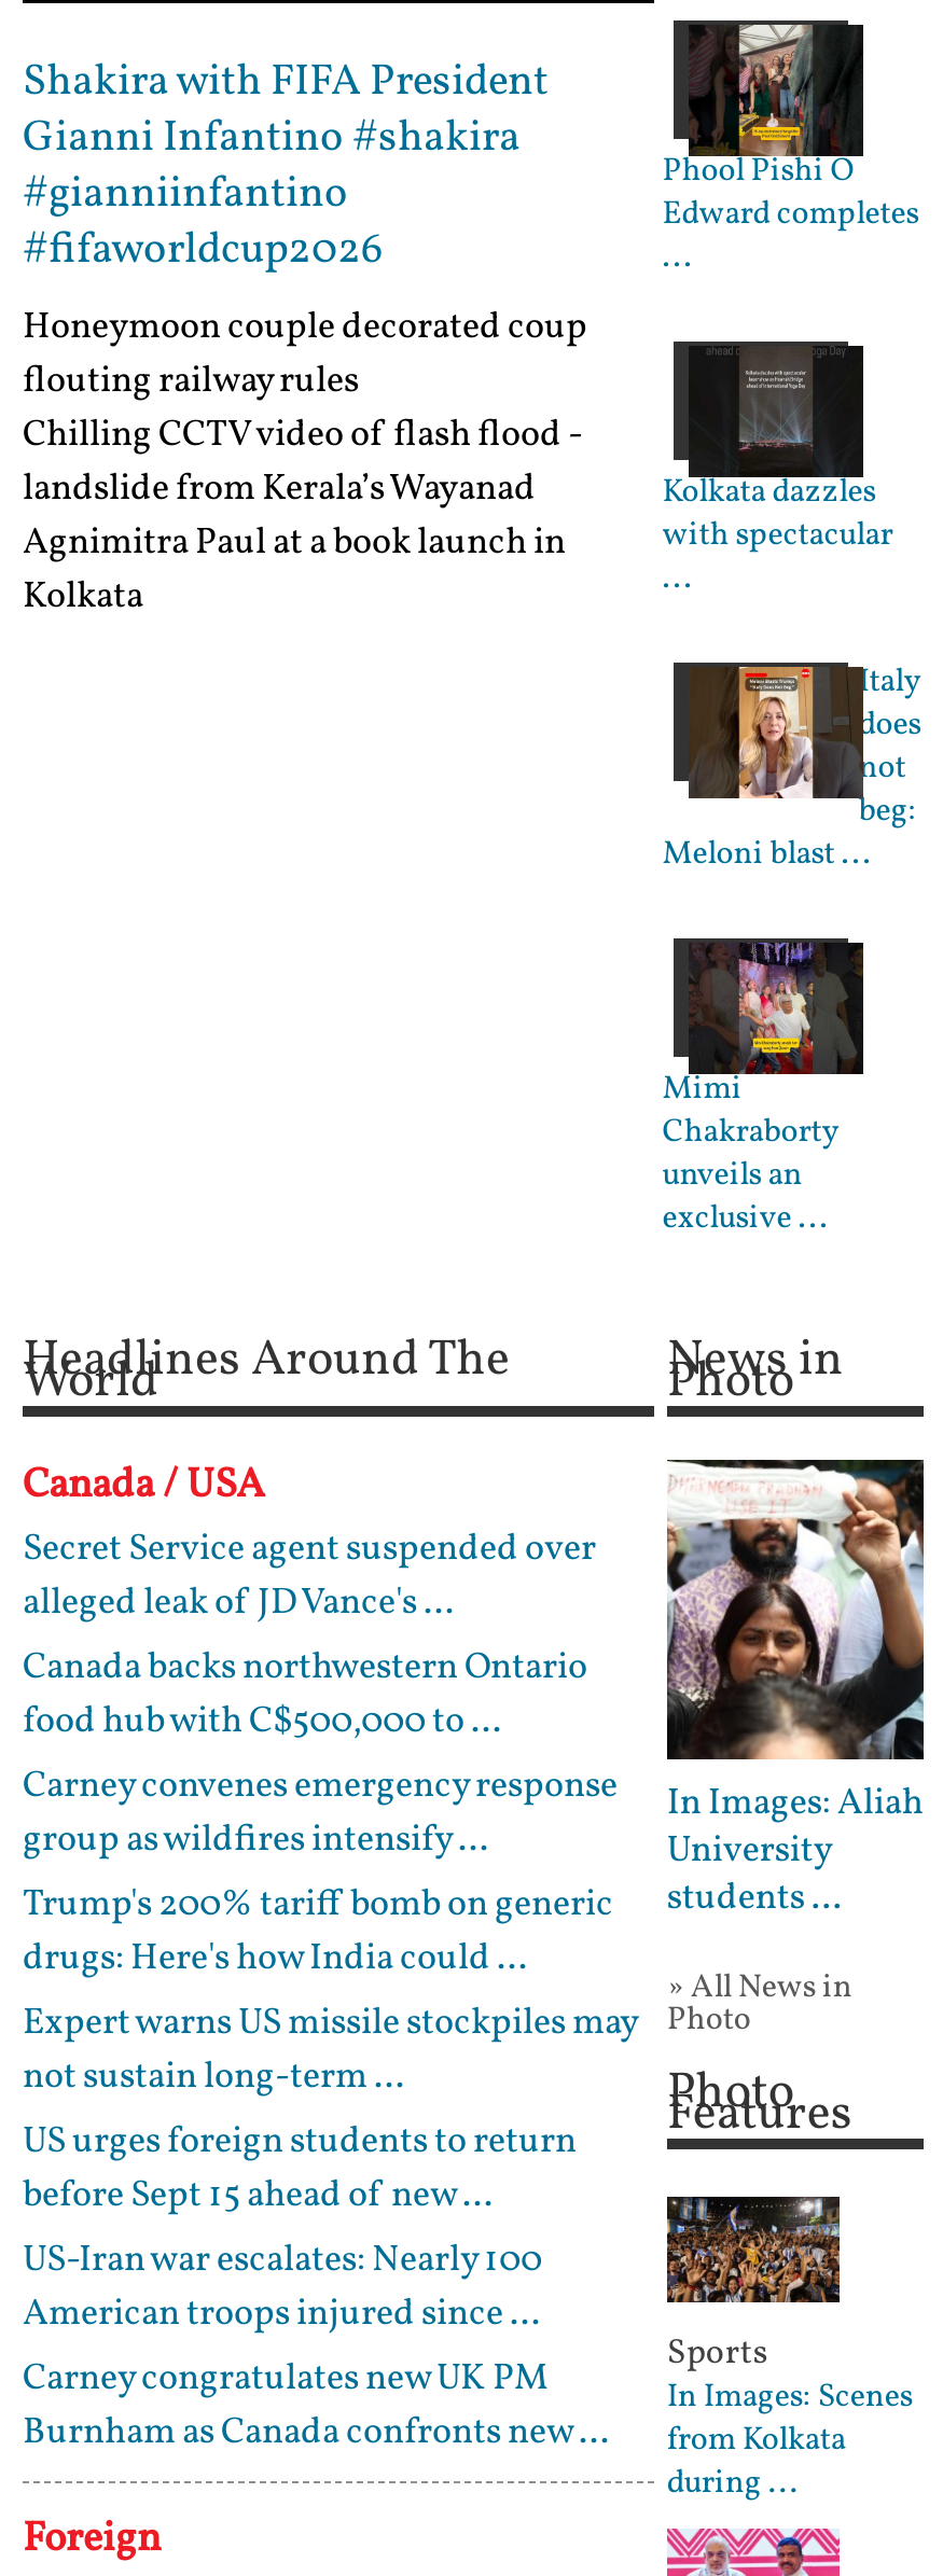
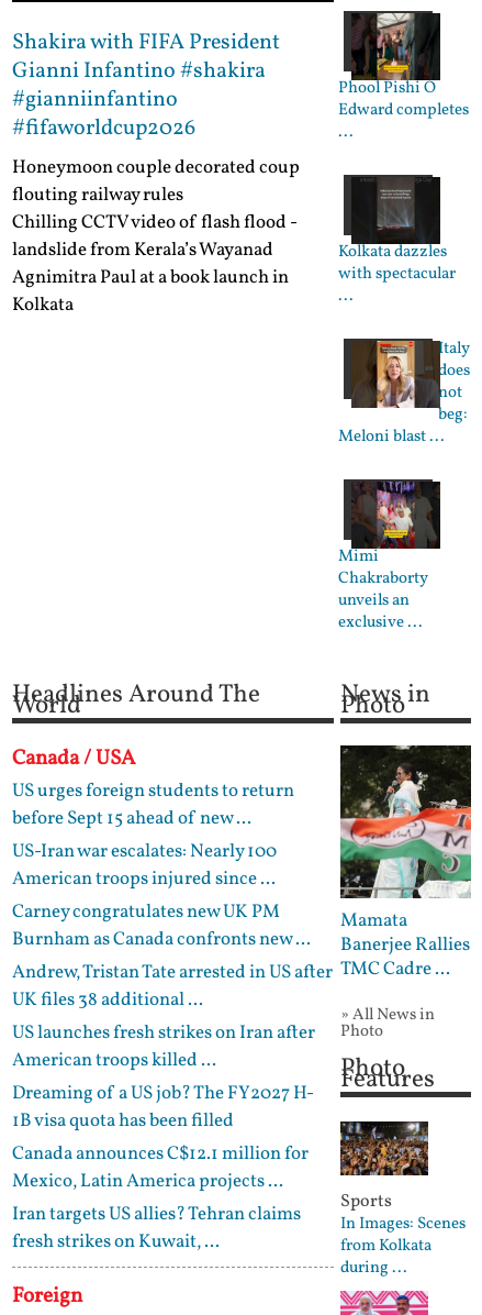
- [image]
- In Images: Aliah
- University
- students ...
+ [image]
+ Mamata
+ Banerjee Rallies
+ TMC Cadre ...

- Secret Service agent suspended over
- alleged leak of JD Vance's ...
- Canada backs northwestern Ontario
- food hub with C$500,000 to ...
- Carney convenes emergency response
- group as wildfires intensify ...
- Trump's 200% tariff bomb on generic
- drugs: Here's how India could ...
- Expert warns US missile stockpiles may
- not sustain long-term ...

moved up: US urges foreign students to return | before Sept 15 ahead of new ... | US-Iran war escalates: Nearly 100 | American troops injured since ... | Carney congratulates new UK PM

moved up: Burnham as Canada confronts new ...

+ Andrew, Tristan Tate arrested in US after
+ UK files 38 additional ...
+ US launches fresh strikes on Iran after
+ American troops killed ...
+ Dreaming of a US job? The FY2027 H-
+ 1B visa quota has been filled
+ Canada announces C$12.1 million for
+ Mexico, Latin America projects ...
+ Iran targets US allies? Tehran claims
+ fresh strikes on Kuwait, ...
